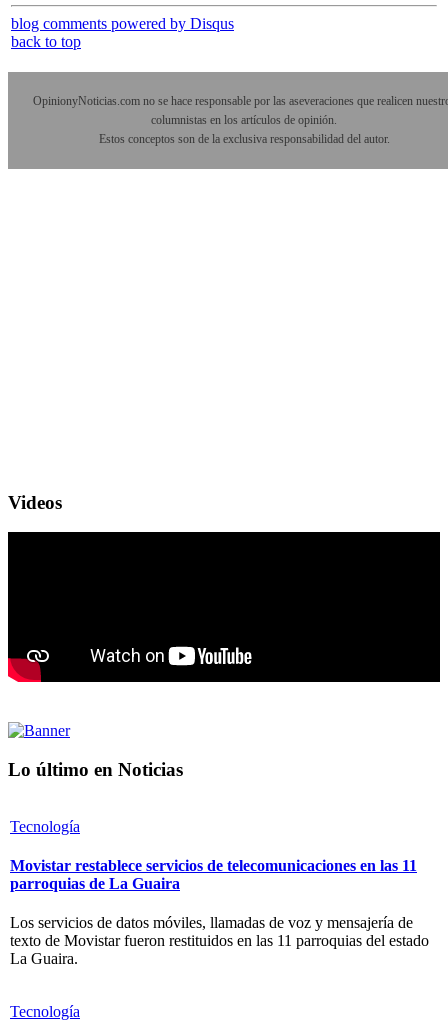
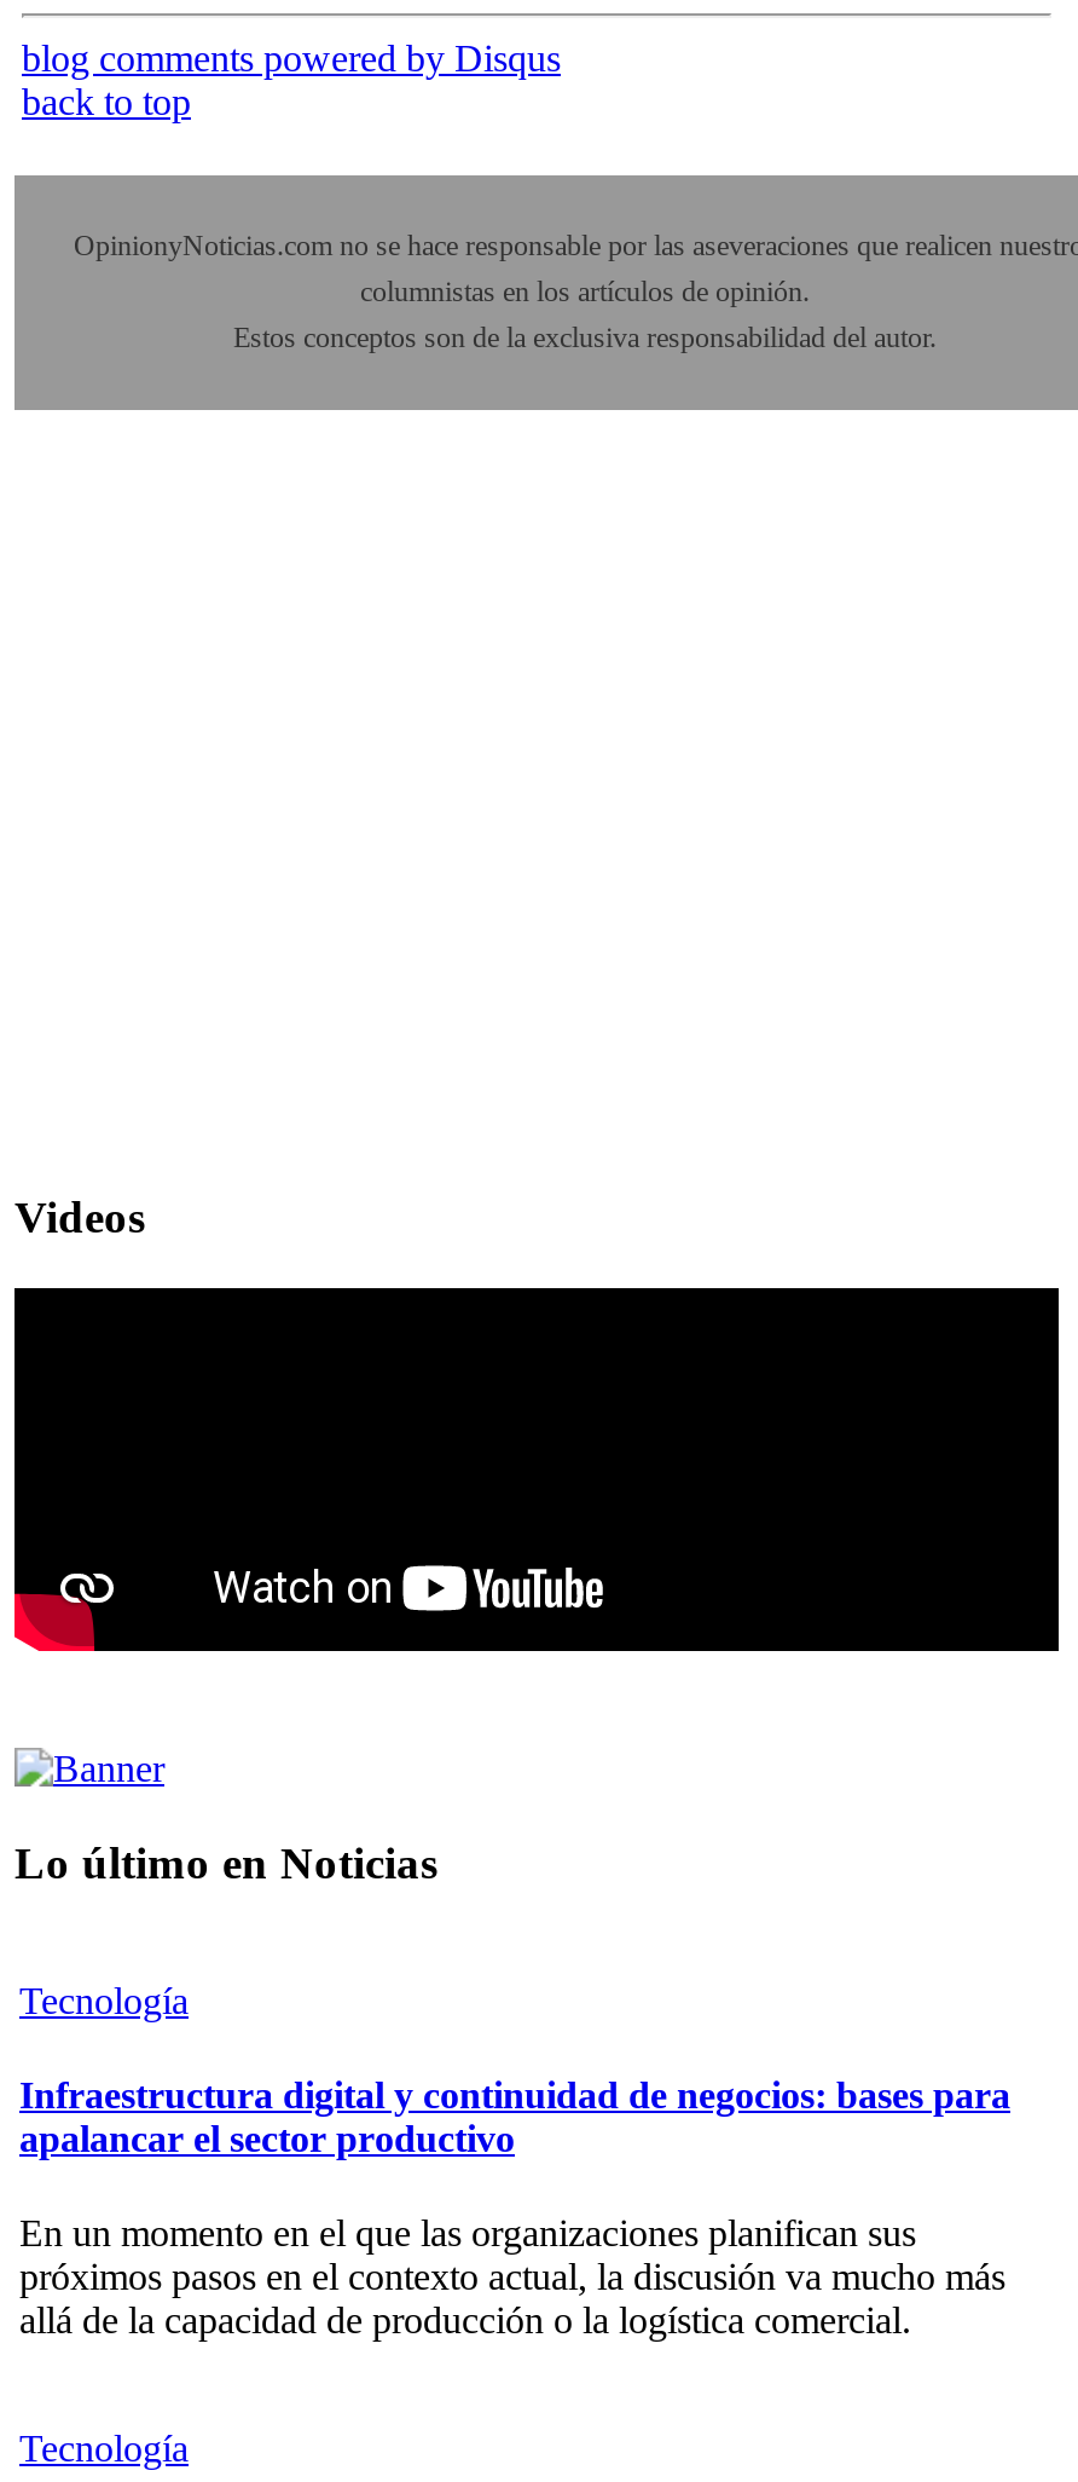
- Movistar restablece servicios de telecomunicaciones en las 11
- parroquias de La Guaira
+ Infraestructura digital y continuidad de negocios: bases para
+ apalancar el sector productivo

- Los servicios de datos móviles, llamadas de voz y mensajería de
- texto de Movistar fueron restituidos en las 11 parroquias del estado
- La Guaira.
+ En un momento en el que las organizaciones planifican sus
+ próximos pasos en el contexto actual, la discusión va mucho más
+ allá de la capacidad de producción o la logística comercial.
